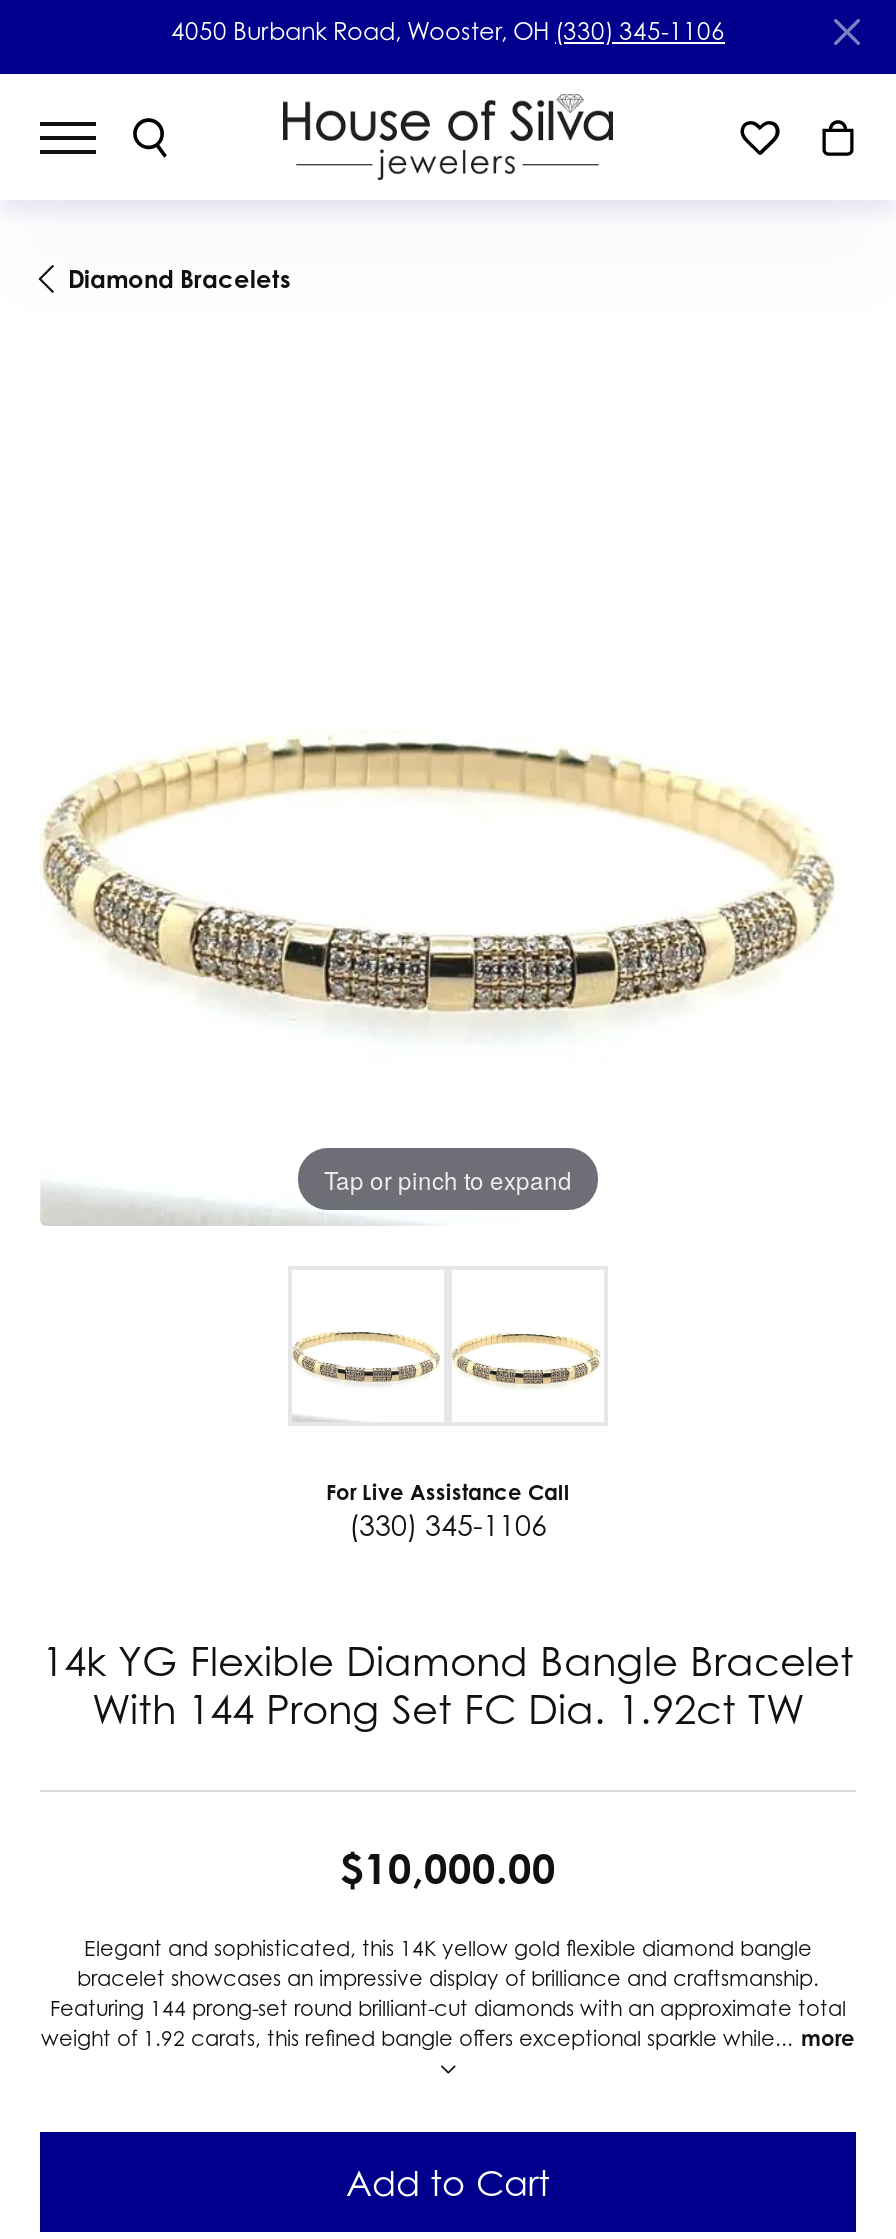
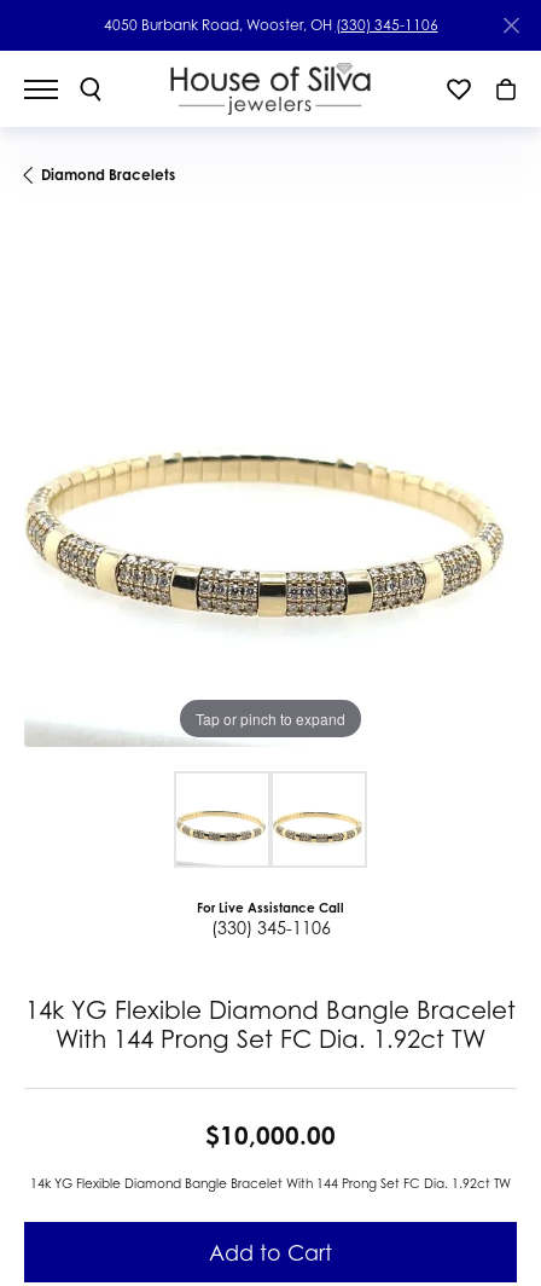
- Elegant and sophisticated, this 14K yellow gold flexible diamond bangle
- bracelet showcases an impressive display of brilliance and craftsmanship.
- Featuring 144 prong-set round brilliant-cut diamonds with an approximate total
- weight of 1.92 carats, this refined bangle offers exceptional sparkle while... more
+ 14k YG Flexible Diamond Bangle Bracelet With 144 Prong Set FC Dia. 1.92ct TW
